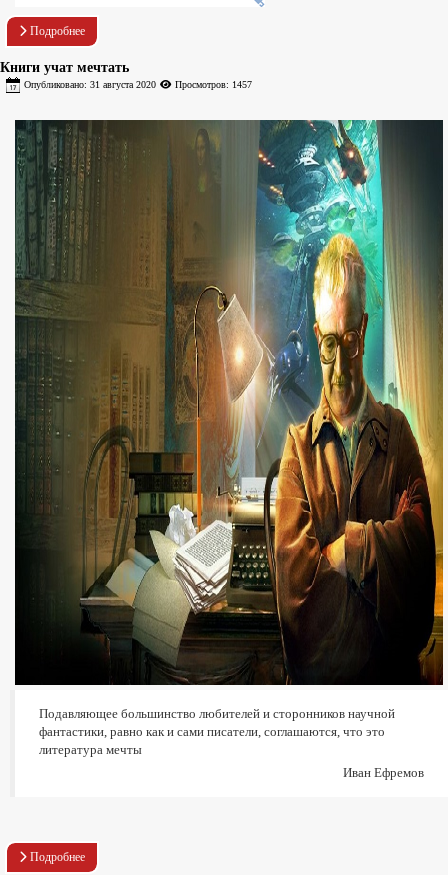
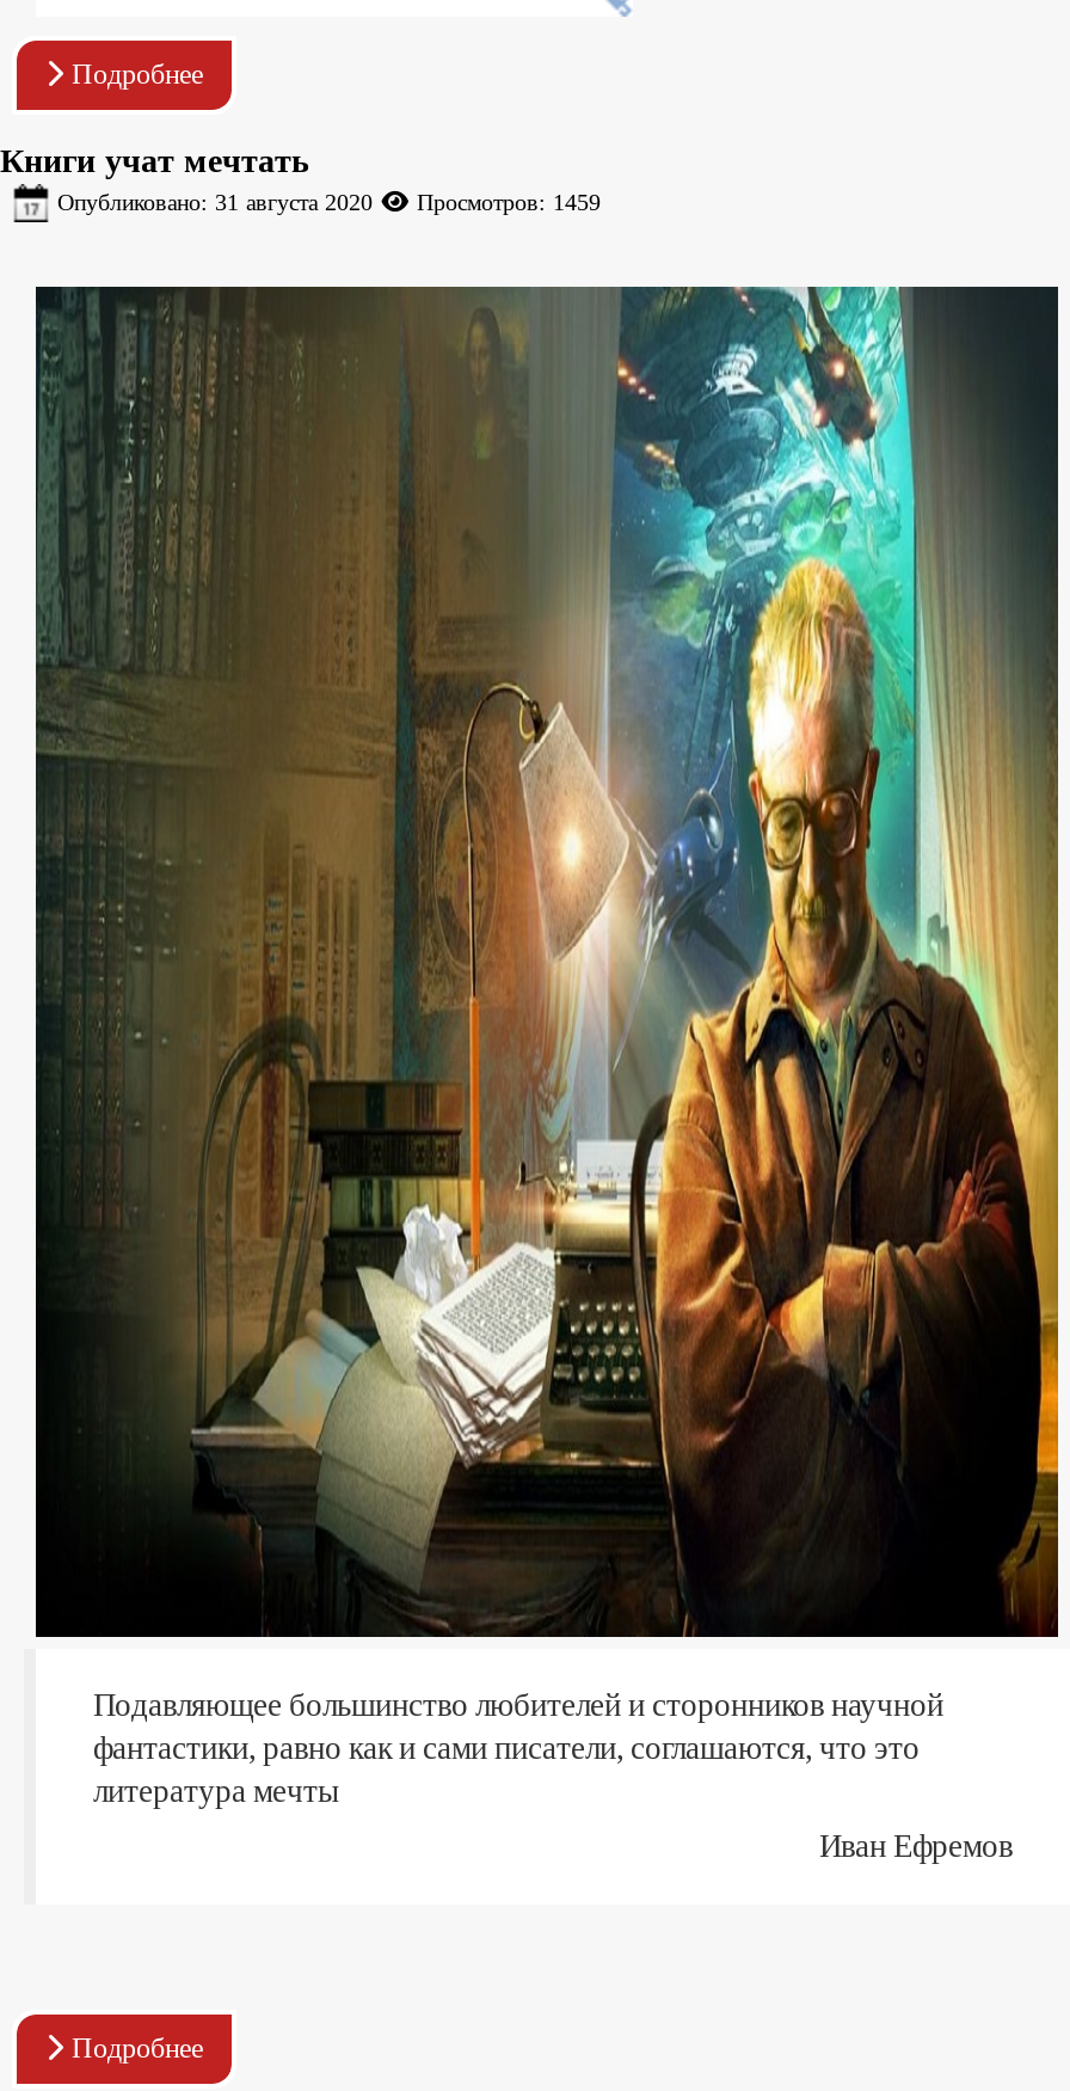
- Опубликовано: 31 августа 2020 Просмотров: 1457
+ Опубликовано: 31 августа 2020 Просмотров: 1459
